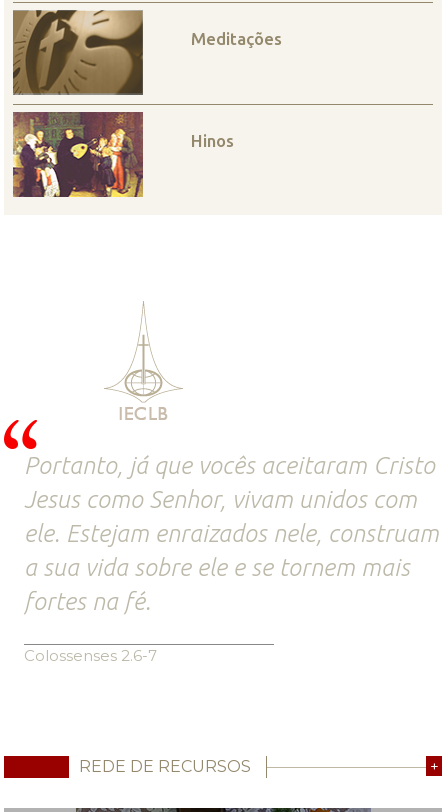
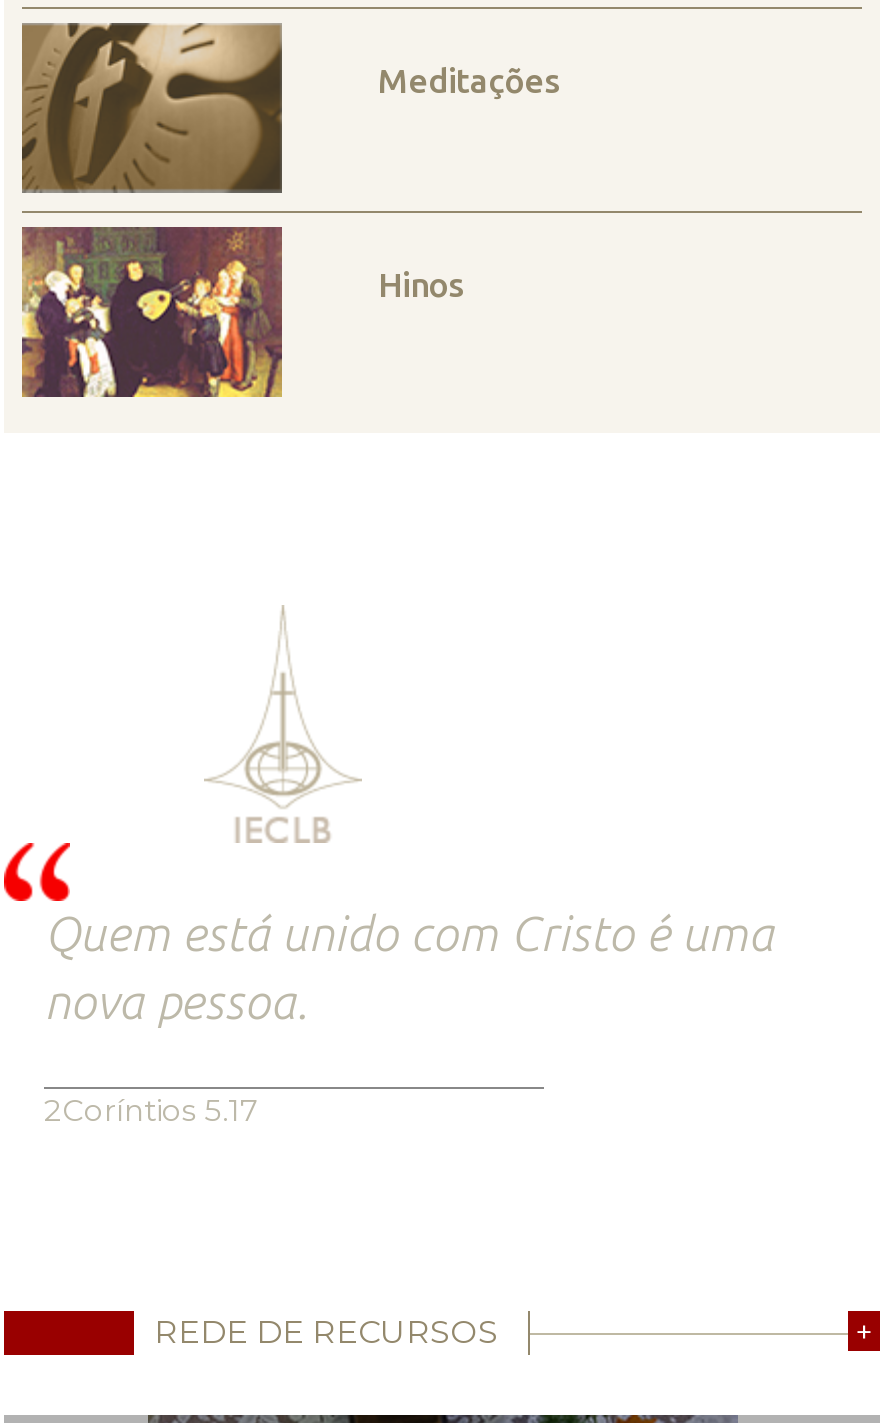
- Portanto, já que vocês aceitaram Cristo
- Jesus como Senhor, vivam unidos com
- ele. Estejam enraizados nele, construam
- a sua vida sobre ele e se tornem mais
- fortes na fé.
+ Quem está unido com Cristo é uma
+ nova pessoa.

- Colossenses 2.6-7
+ 2Coríntios 5.17
